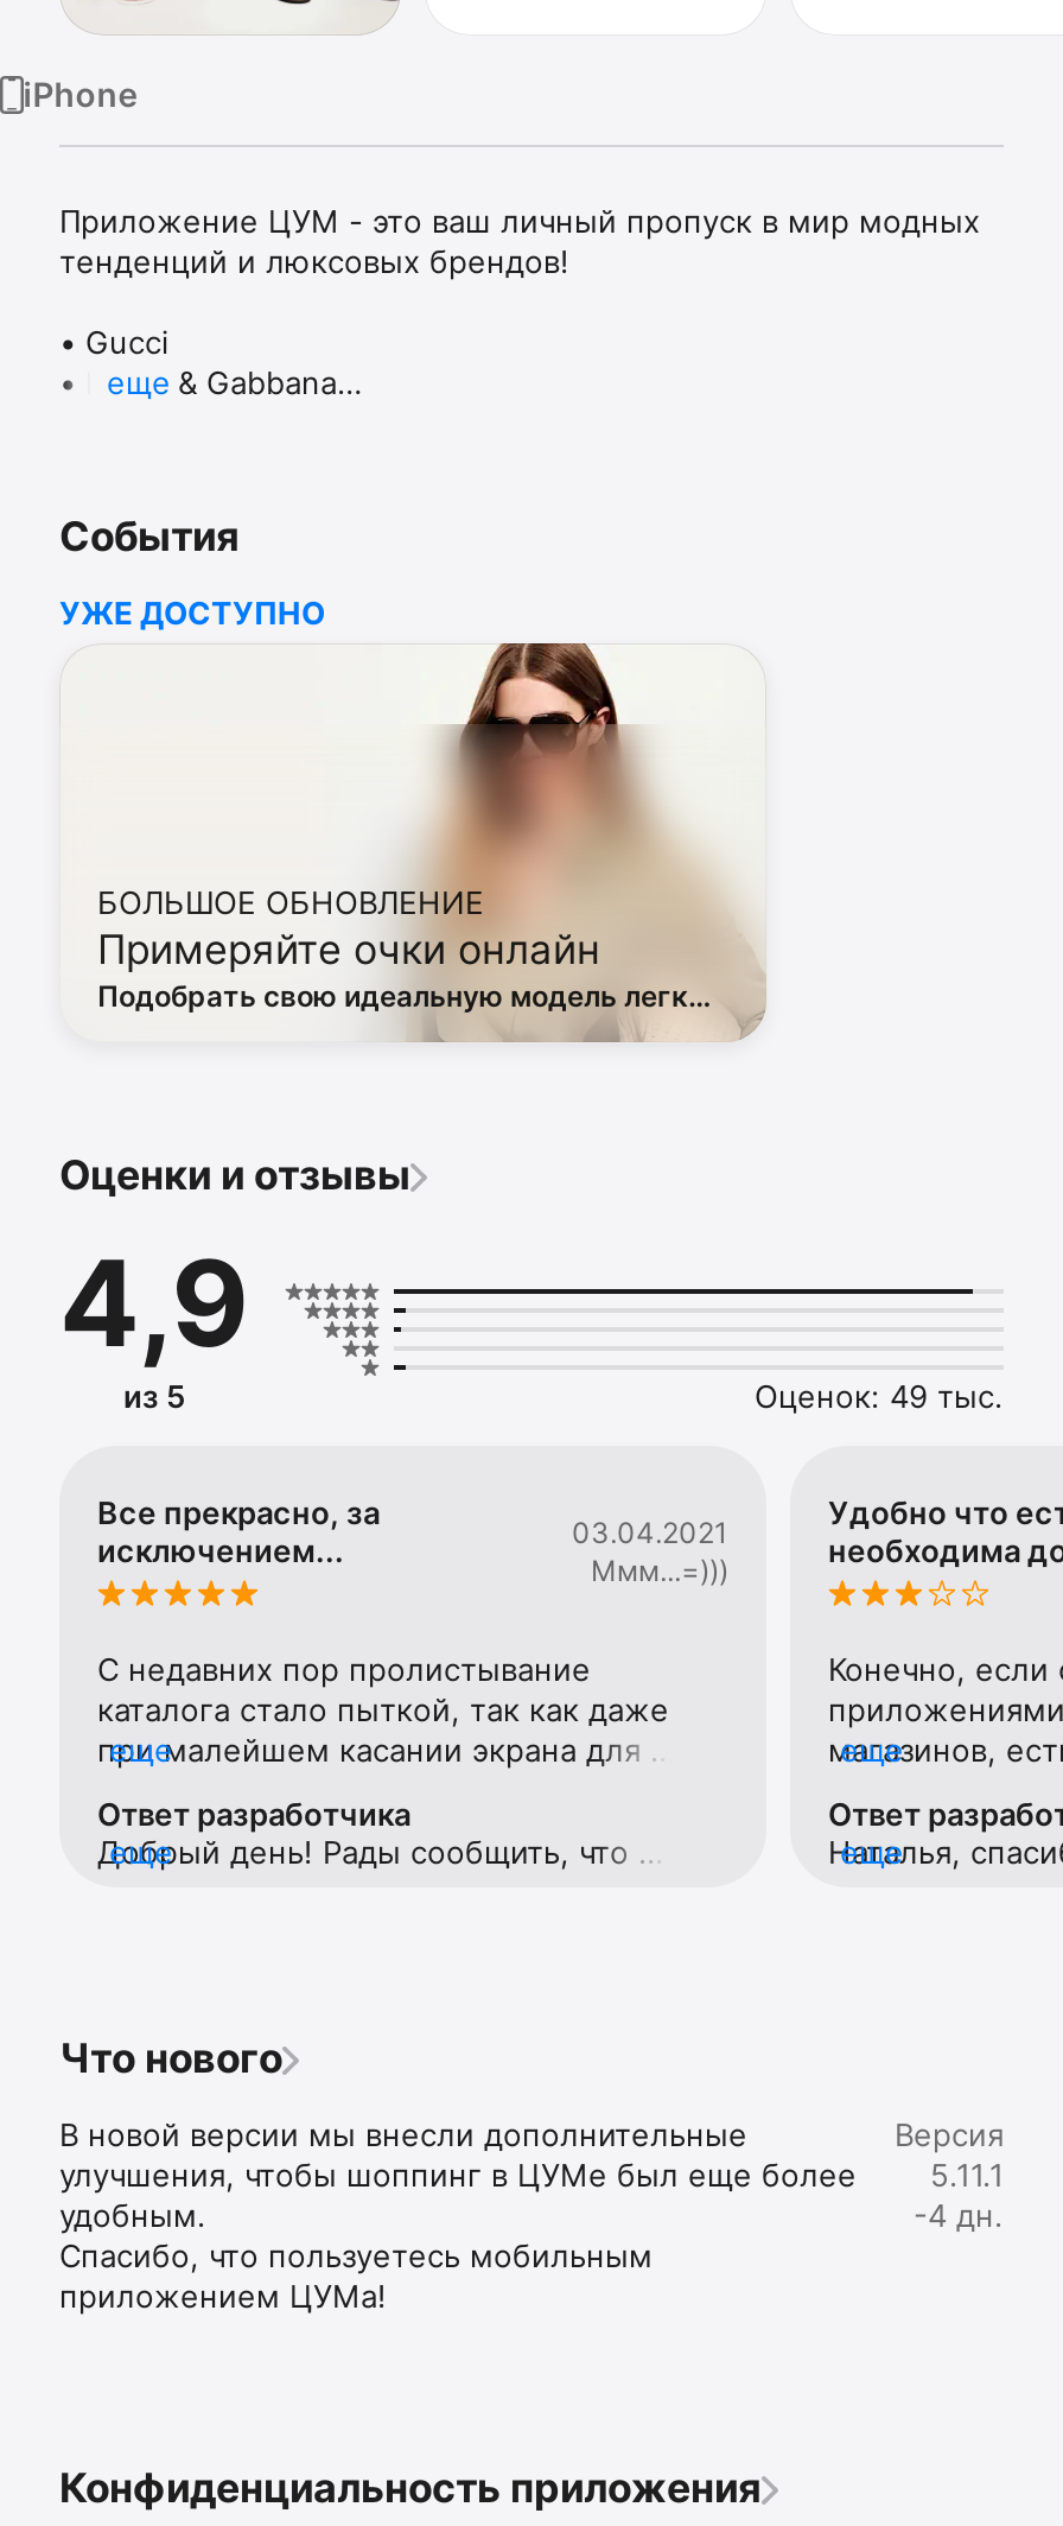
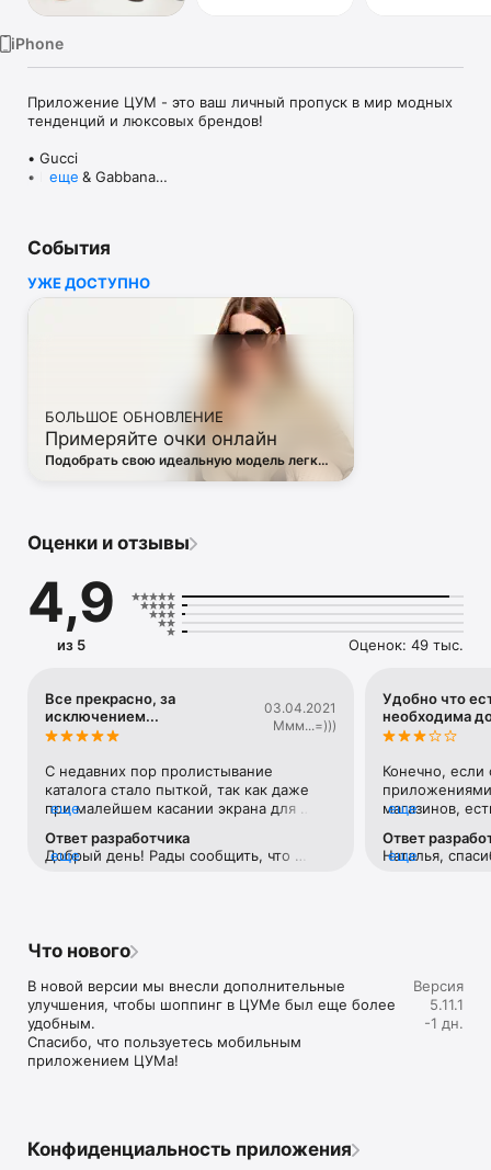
- -4 дн.
+ -1 дн.
